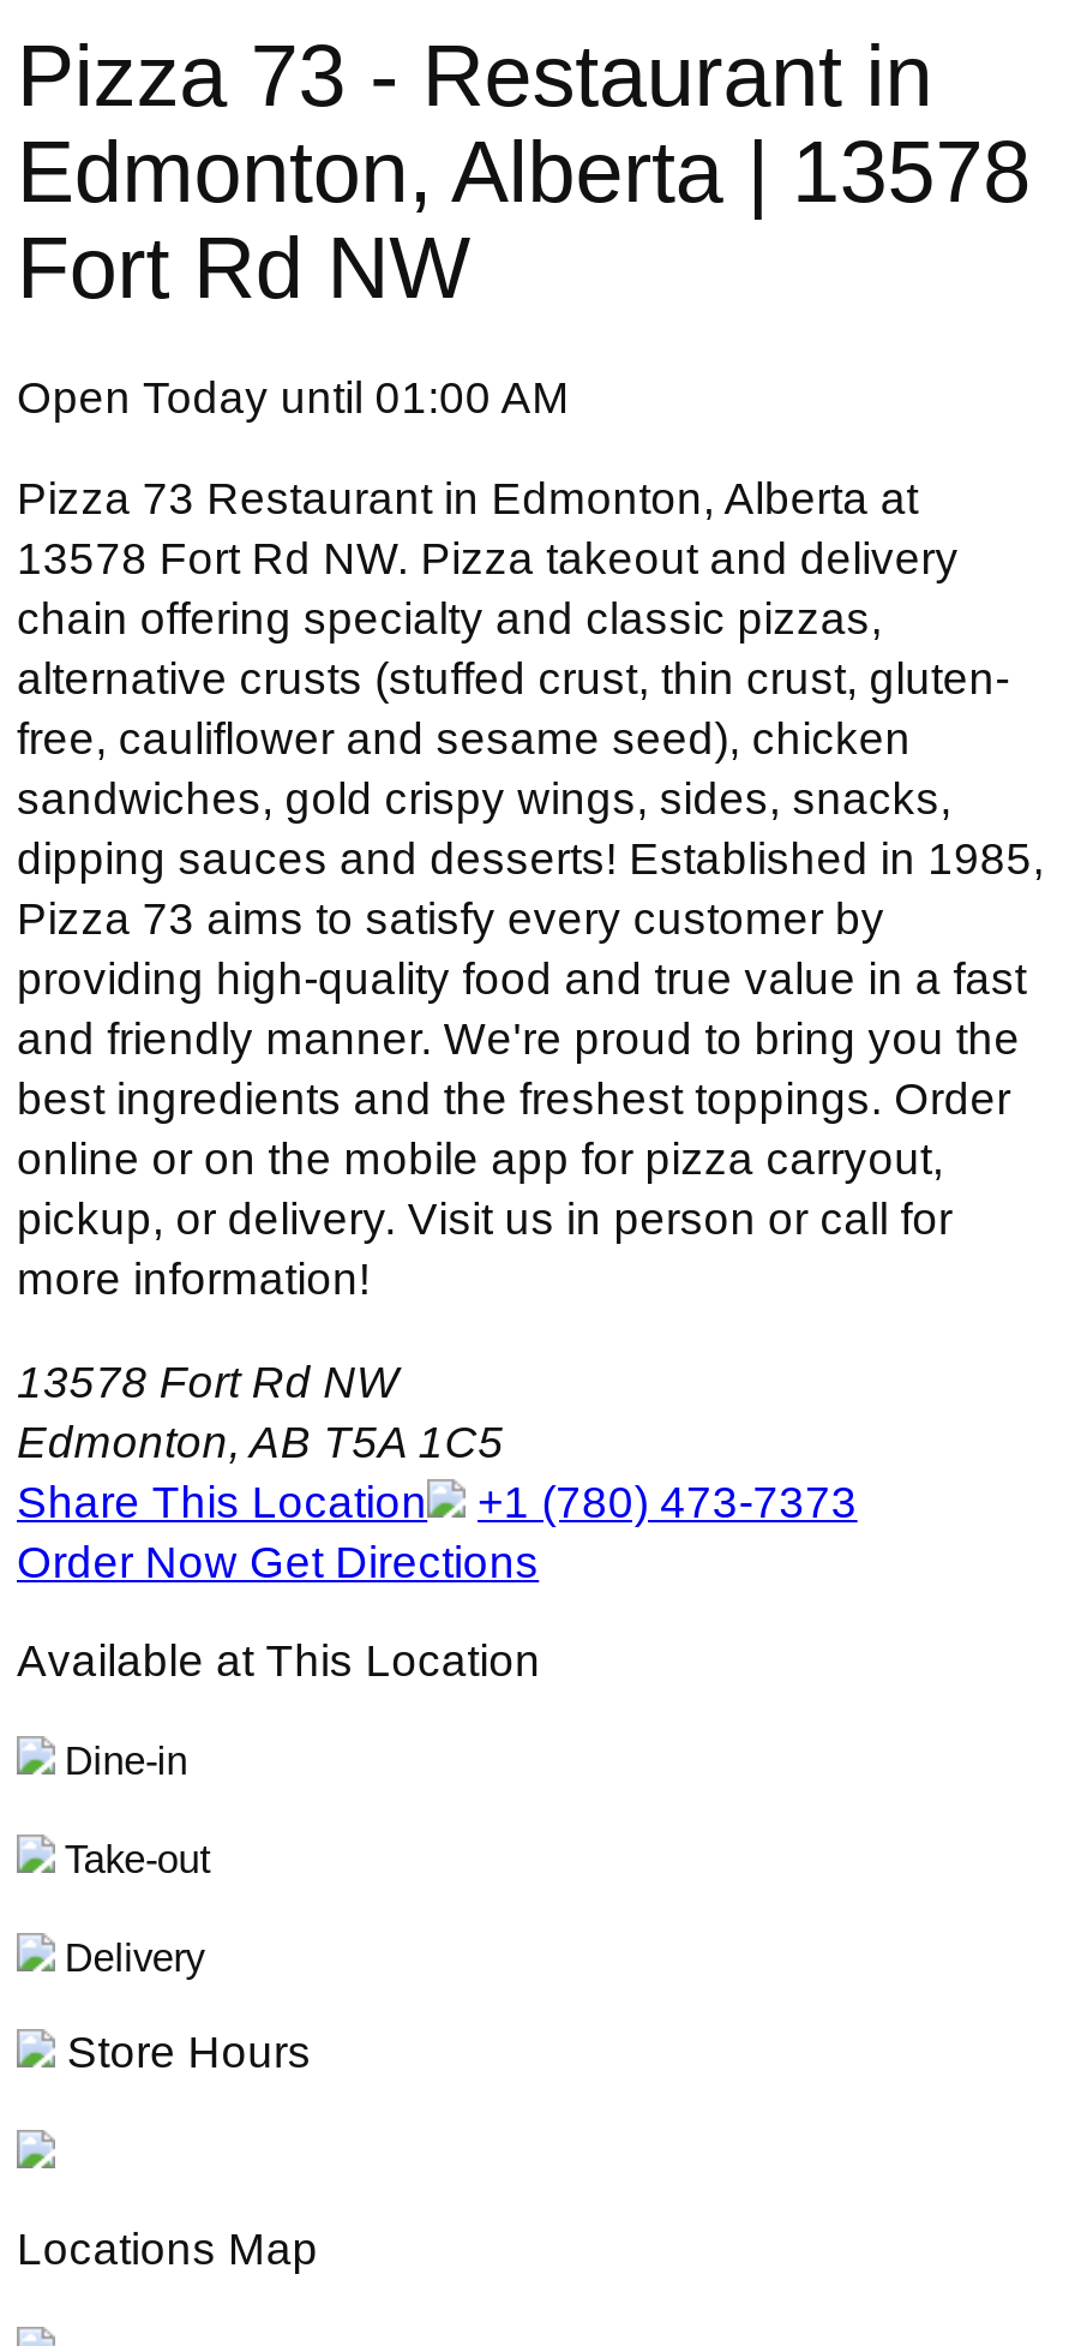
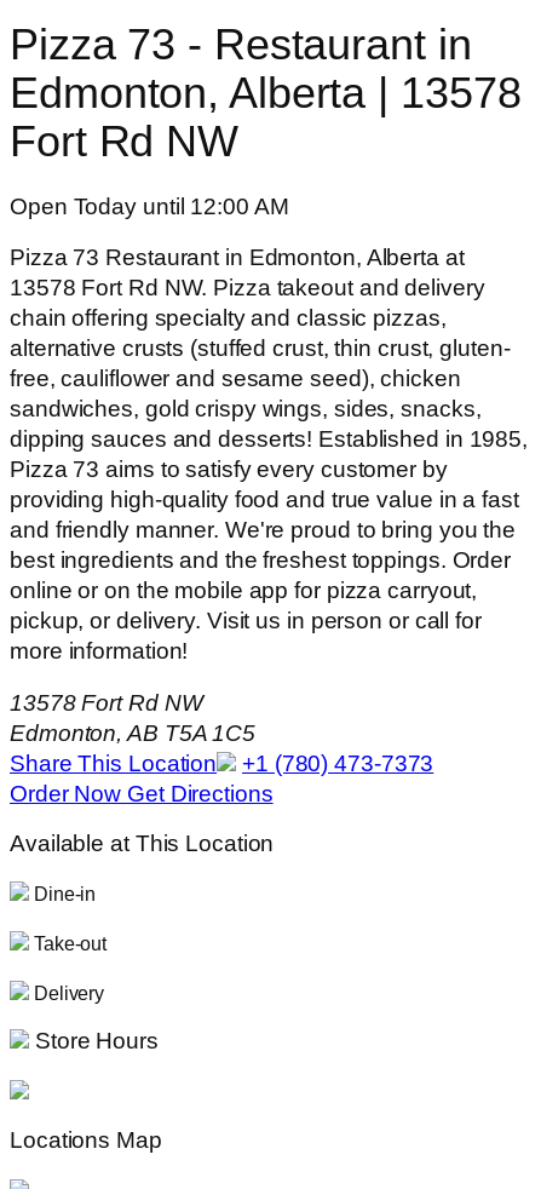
- Open Today until 01:00 AM
+ Open Today until 12:00 AM
